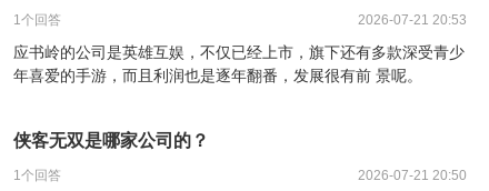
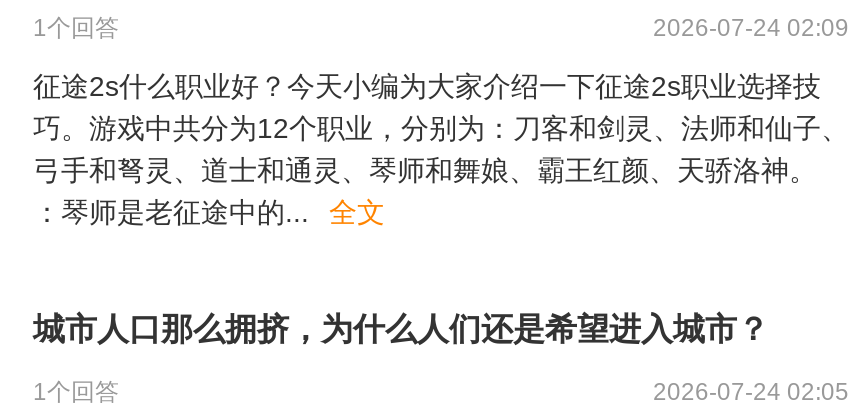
- 2026-07-21 20:53
+ 2026-07-24 02:09

- 应书岭的公司是英雄互娱，不仅已经上市，旗下还有多款深受青少
- 年喜爱的手游，而且利润也是逐年翻番，发展很有前 景呢。
+ 征途2s什么职业好？今天小编为大家介绍一下征途2s职业选择技
+ 巧。游戏中共分为12个职业，分别为：刀客和剑灵、法师和仙子、
+ 弓手和弩灵、道士和通灵、琴师和舞娘、霸王红颜、天骄洛神。
+ ：琴师是老征途中的...
+ 全文

- 侠客无双是哪家公司的？
+ 城市人口那么拥挤，为什么人们还是希望进入城市？

- 2026-07-21 20:50
+ 2026-07-24 02:05
